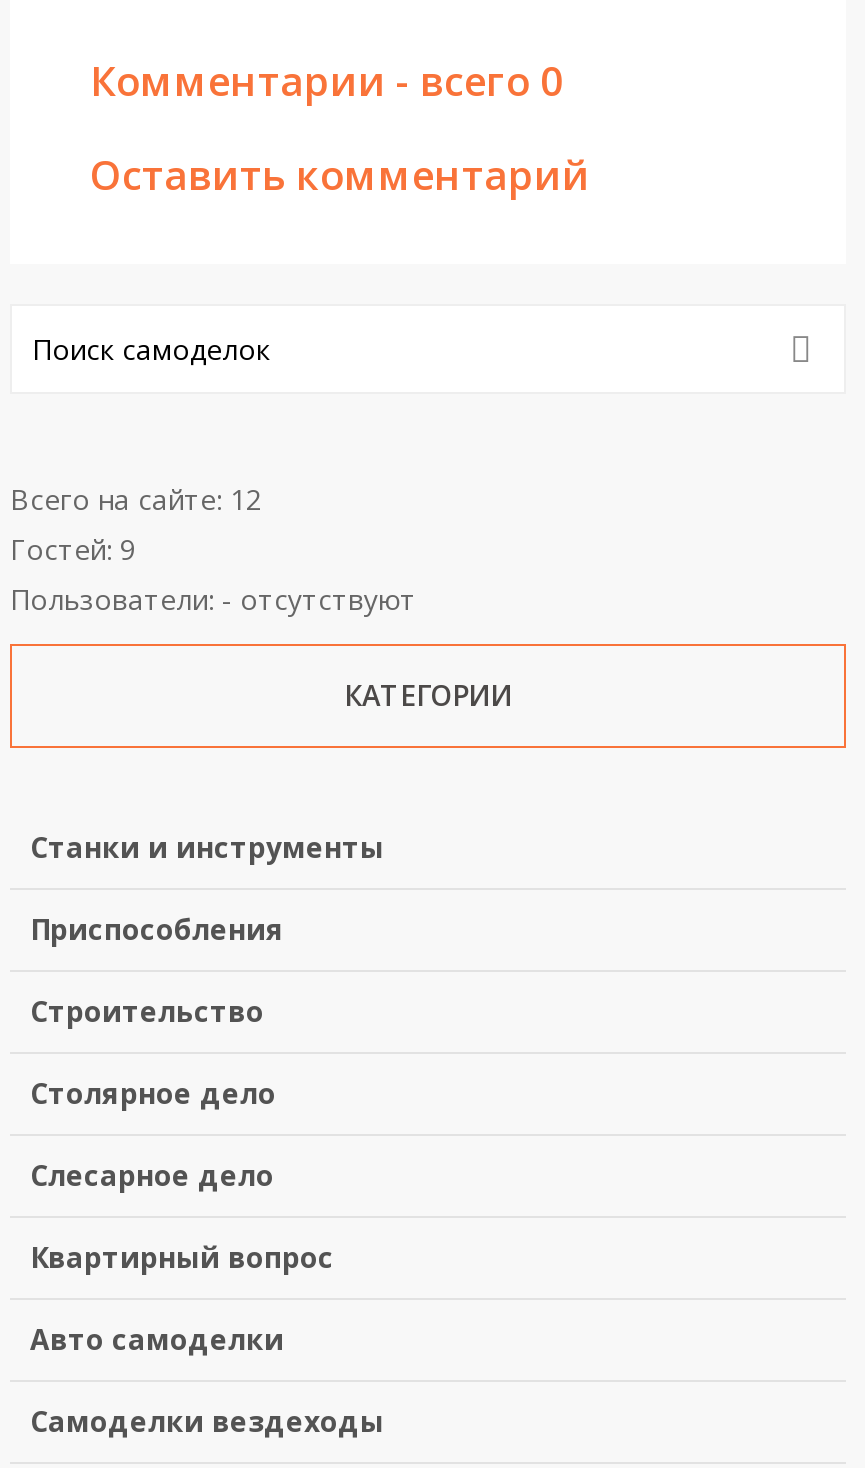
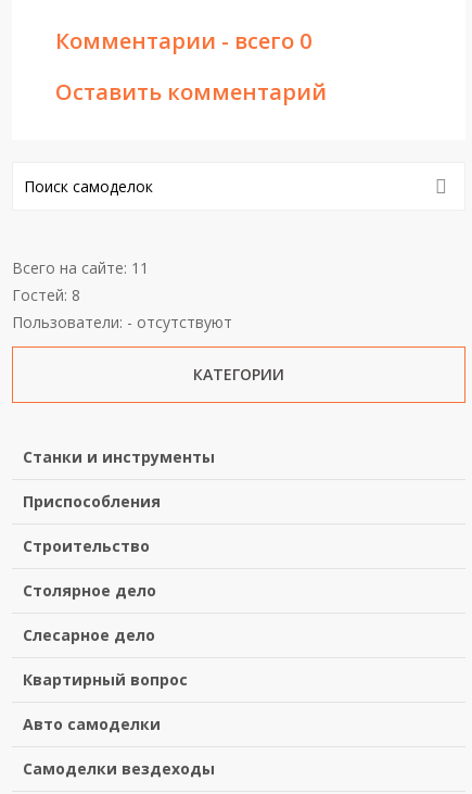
- Всего на сайте: 12
+ Всего на сайте: 11

- Гостей: 9
+ Гостей: 8
